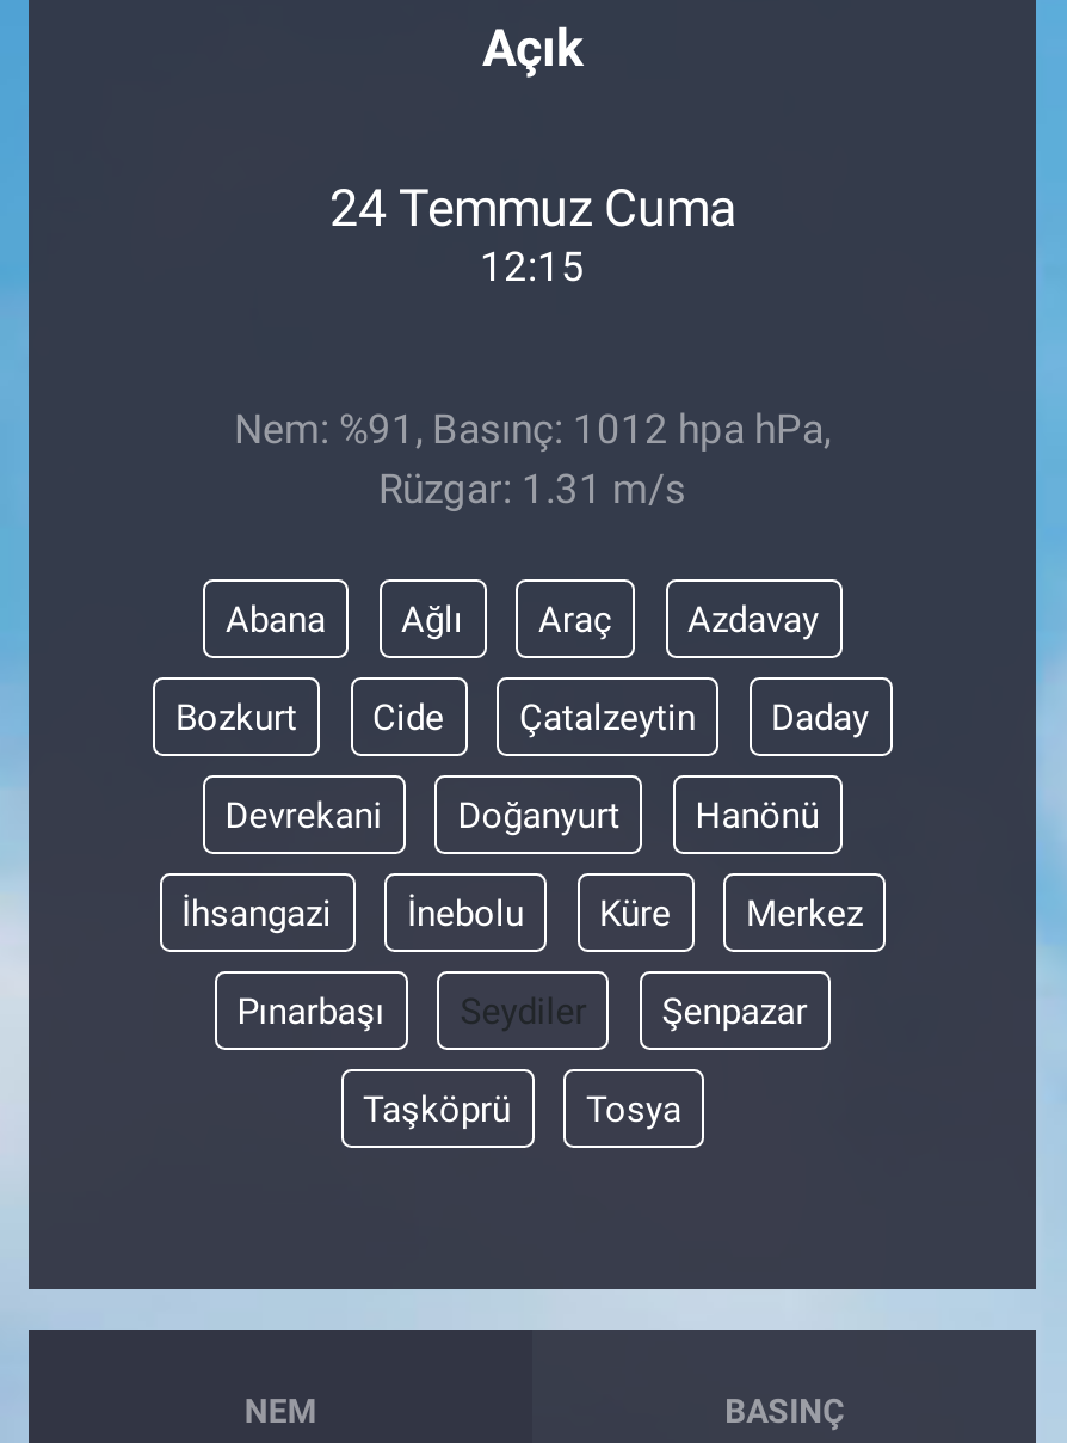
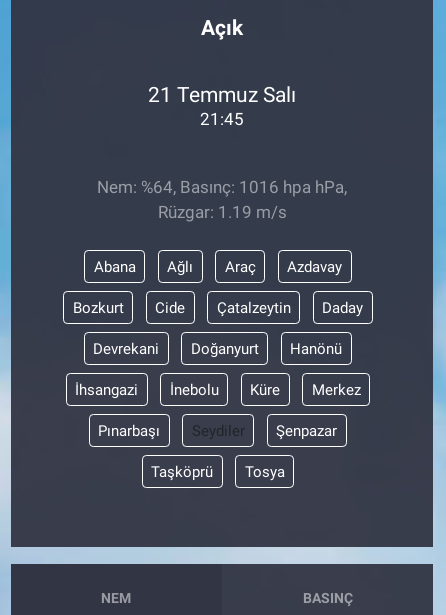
- 24 Temmuz Cuma
+ 21 Temmuz Salı

- 12:15
+ 21:45

- Nem: %91, Basınç: 1012 hpa hPa,
+ Nem: %64, Basınç: 1016 hpa hPa,

- Rüzgar: 1.31 m/s
+ Rüzgar: 1.19 m/s
